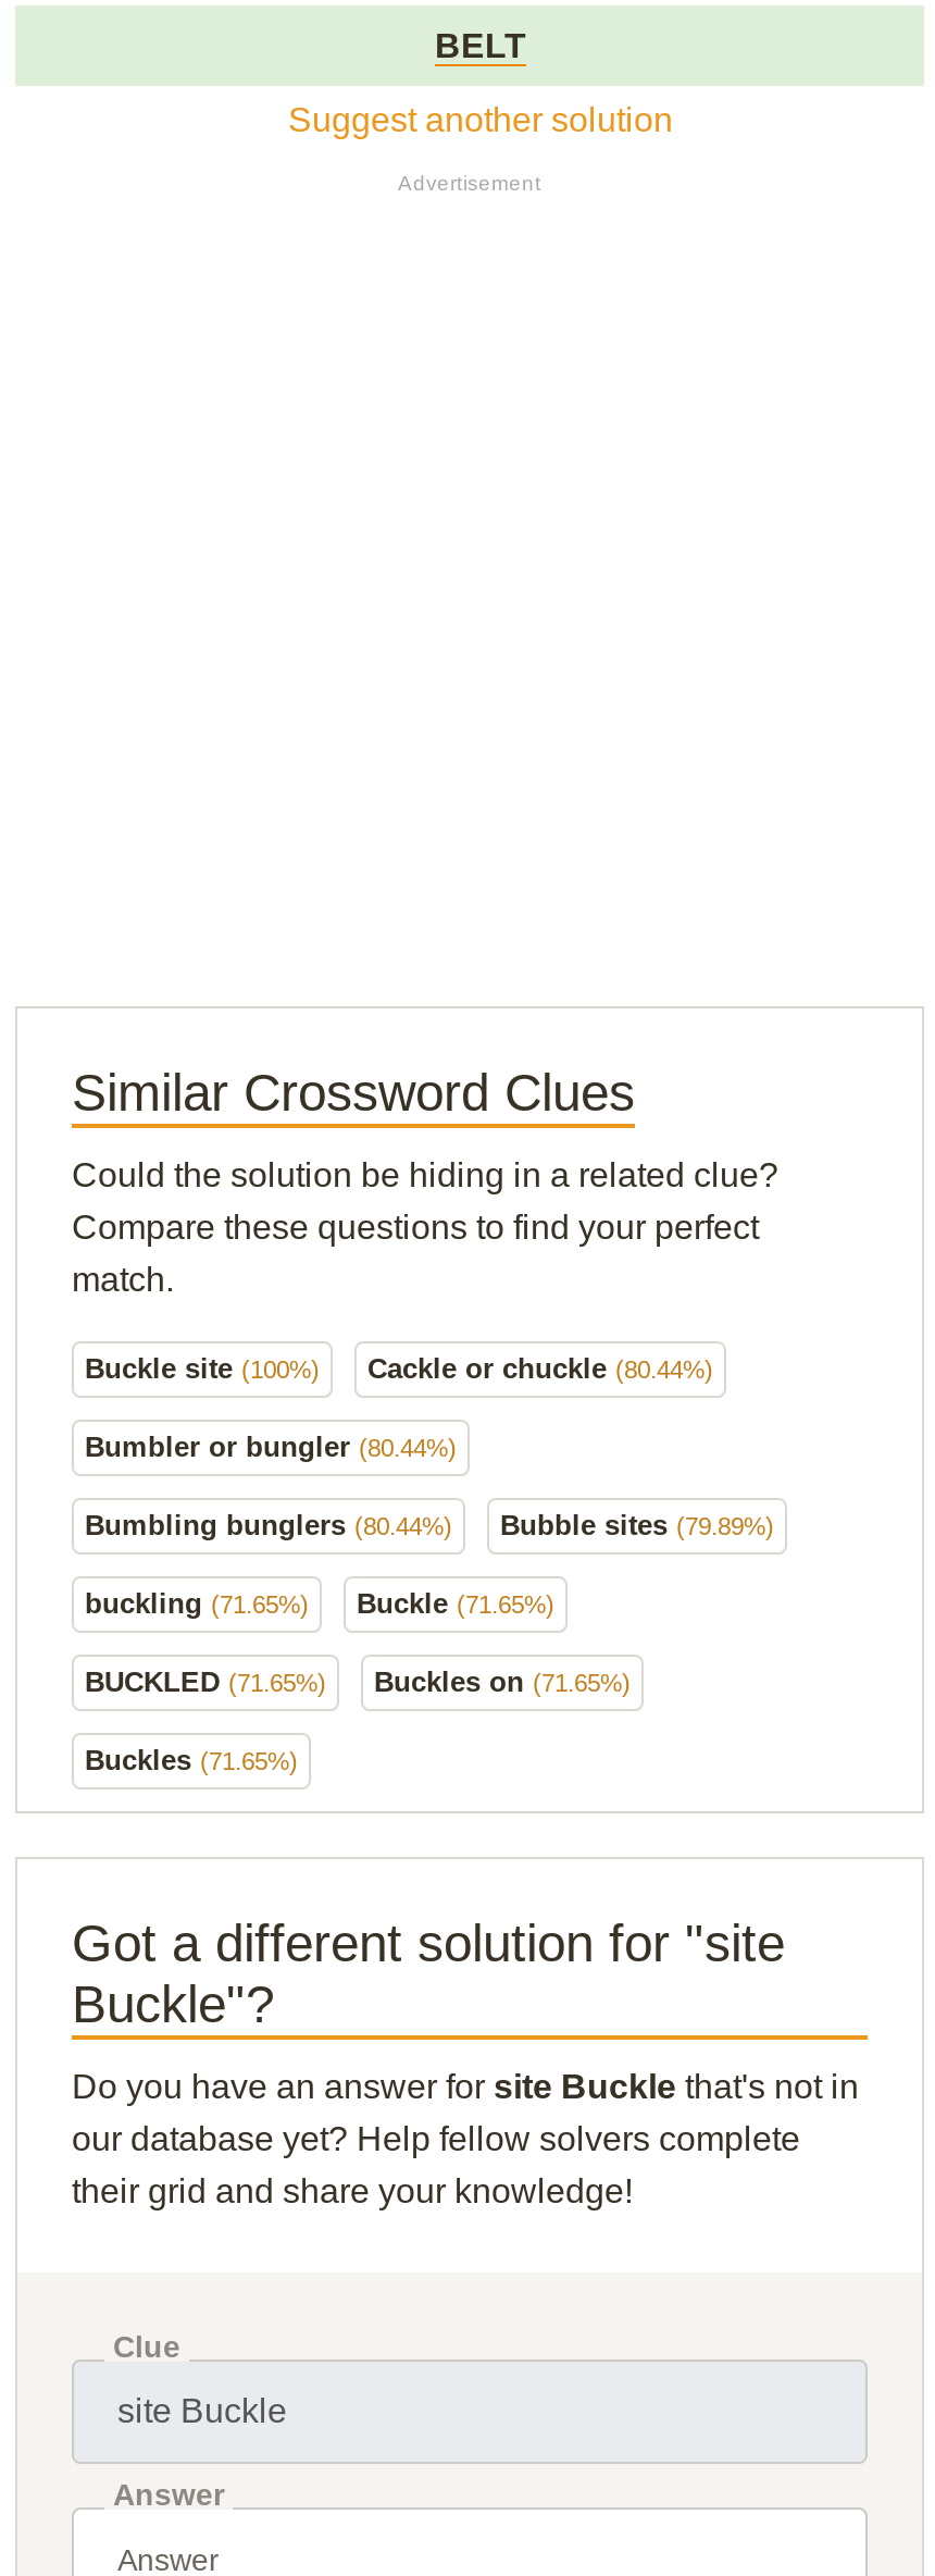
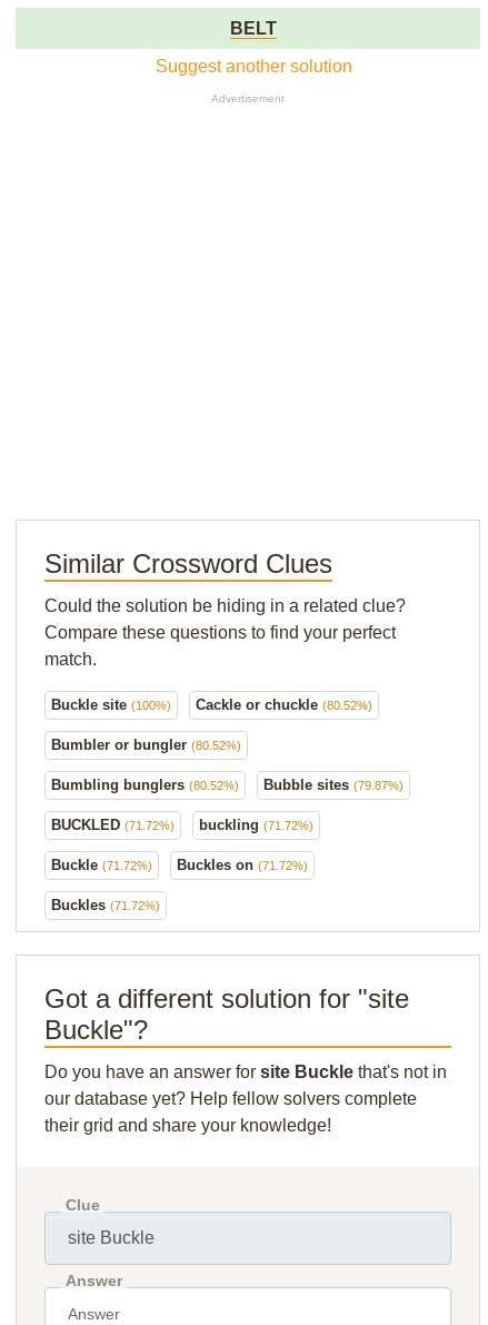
- Cackle or chuckle (80.44%)
+ Cackle or chuckle (80.52%)

- Bumbler or bungler (80.44%)
+ Bumbler or bungler (80.52%)

- Bumbling bunglers (80.44%)
- Bubble sites (79.89%)
+ Bumbling bunglers (80.52%)
+ Bubble sites (79.87%)

- buckling (71.65%)
- Buckle (71.65%)
+ BUCKLED (71.72%)
+ buckling (71.72%)

- BUCKLED (71.65%)
- Buckles on (71.65%)
+ Buckle (71.72%)
+ Buckles on (71.72%)

- Buckles (71.65%)
+ Buckles (71.72%)
